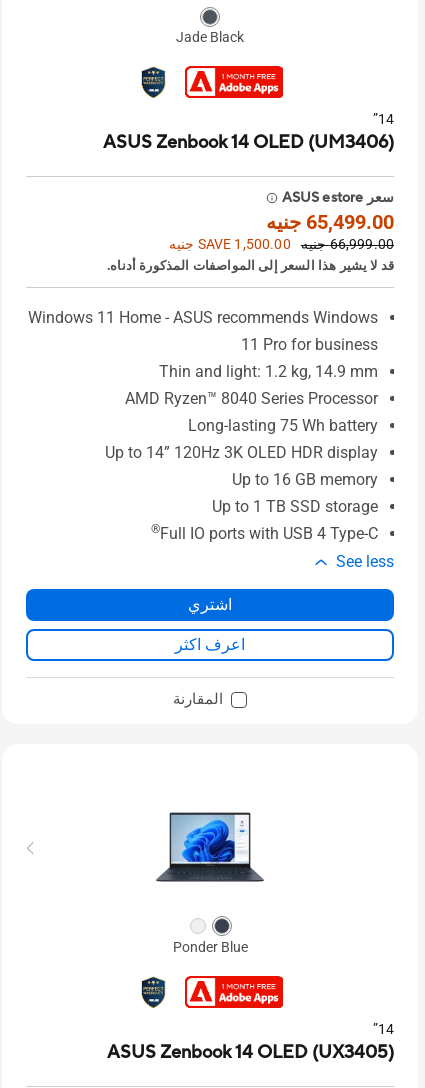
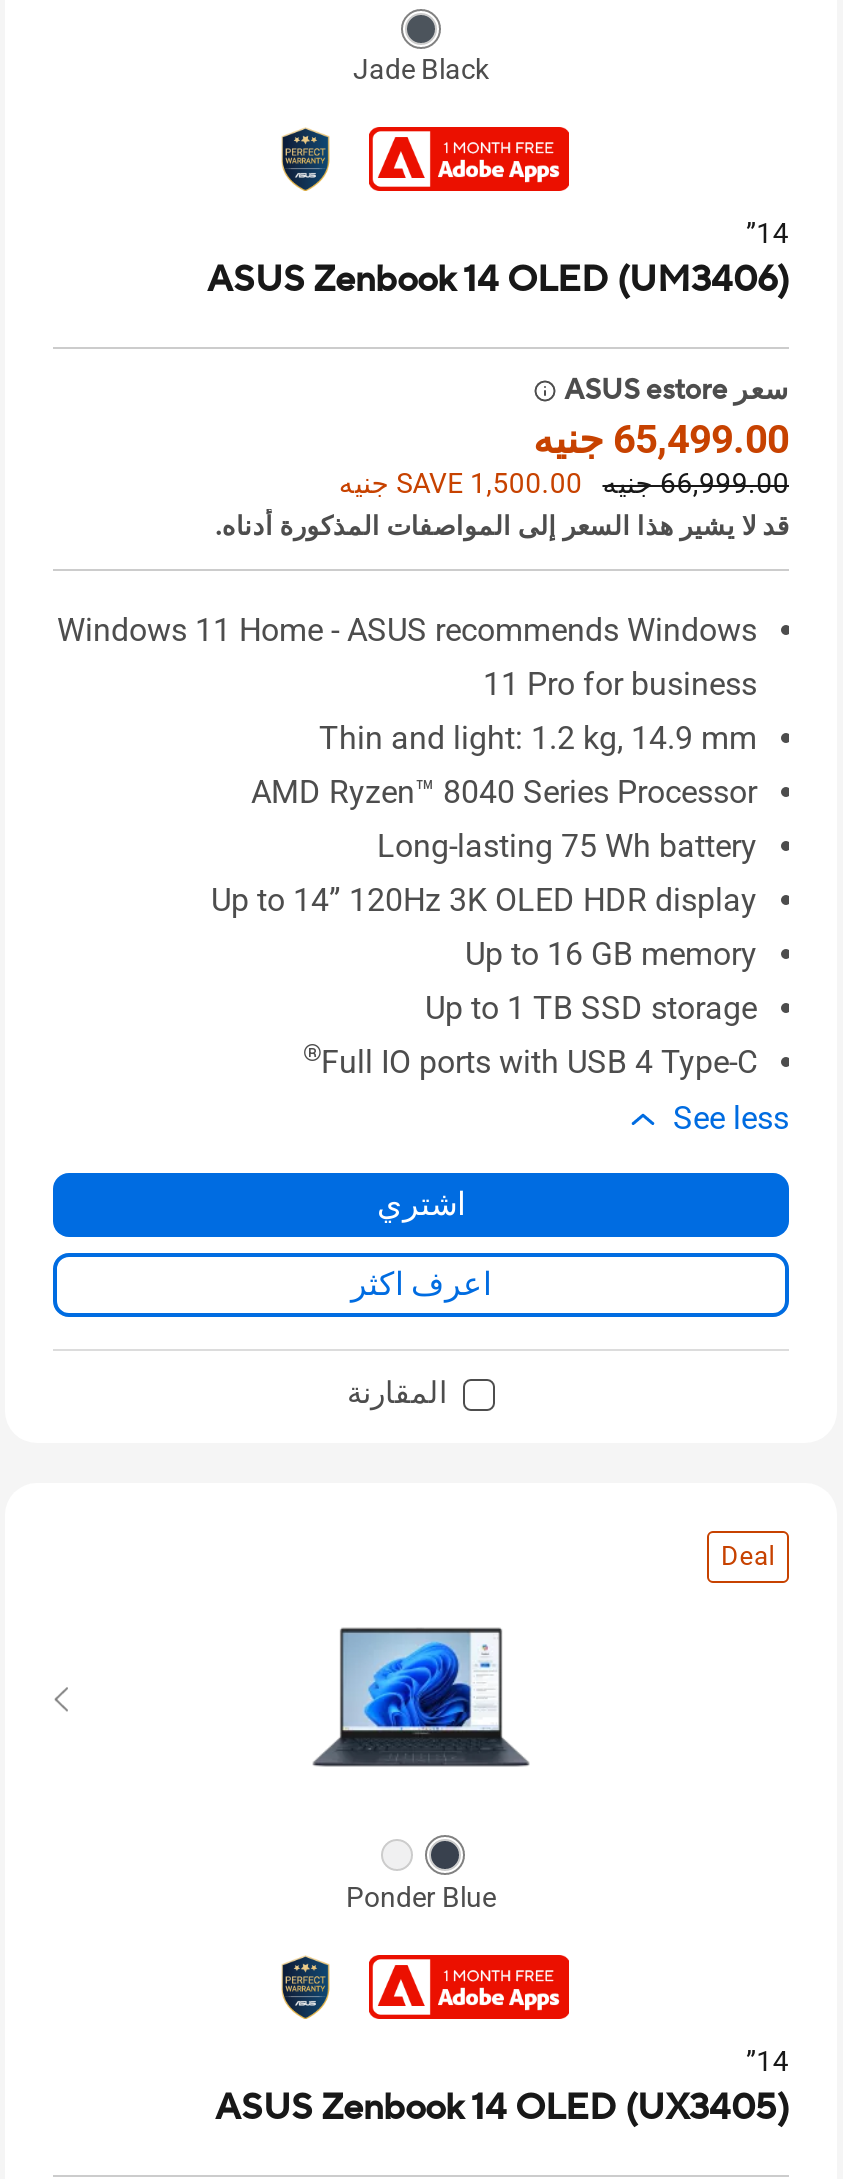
+ Deal
